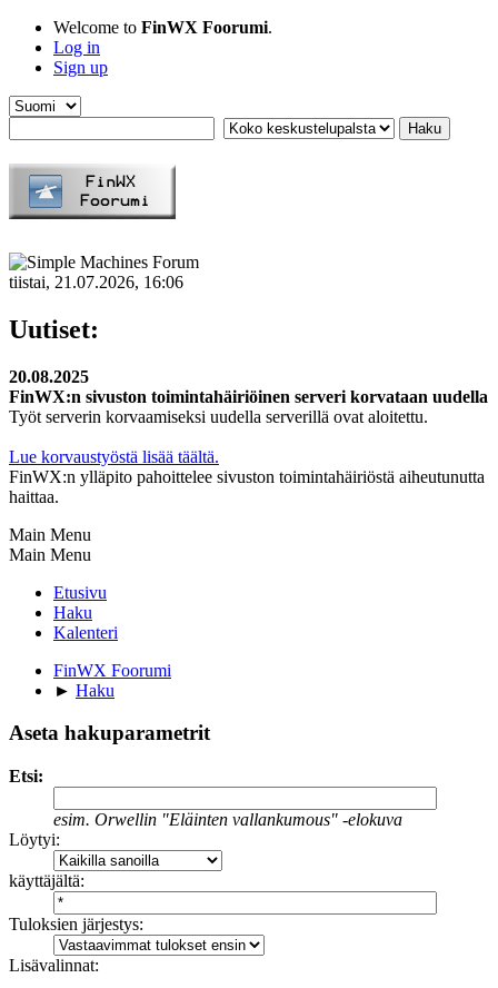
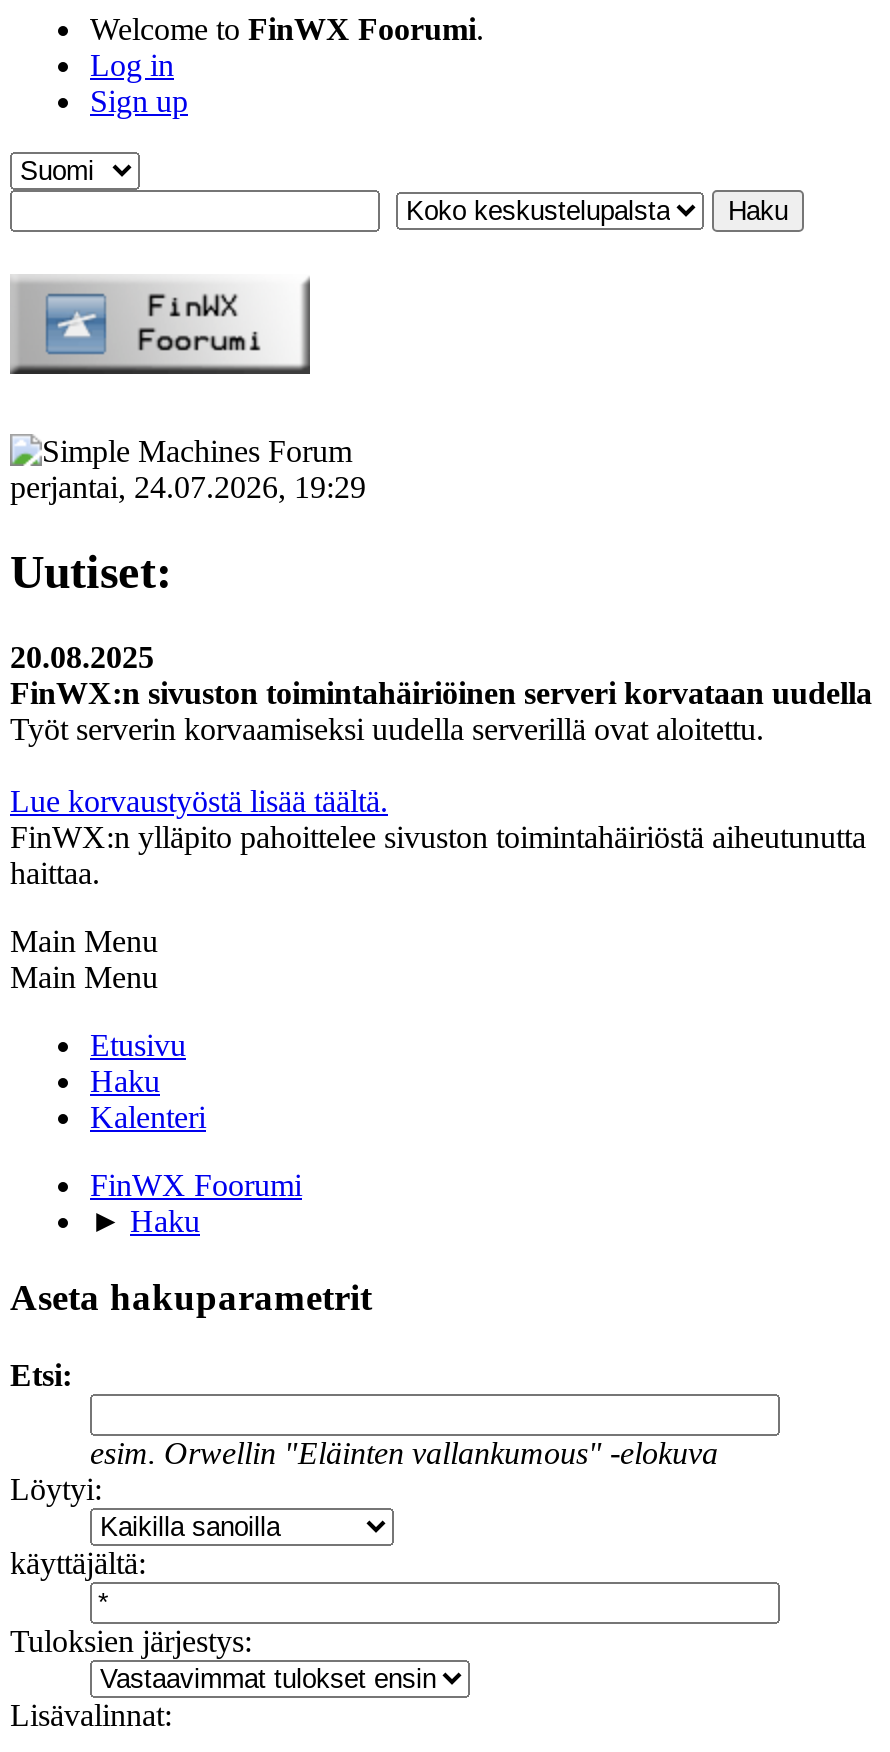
- tiistai, 21.07.2026, 16:06
+ perjantai, 24.07.2026, 19:29
